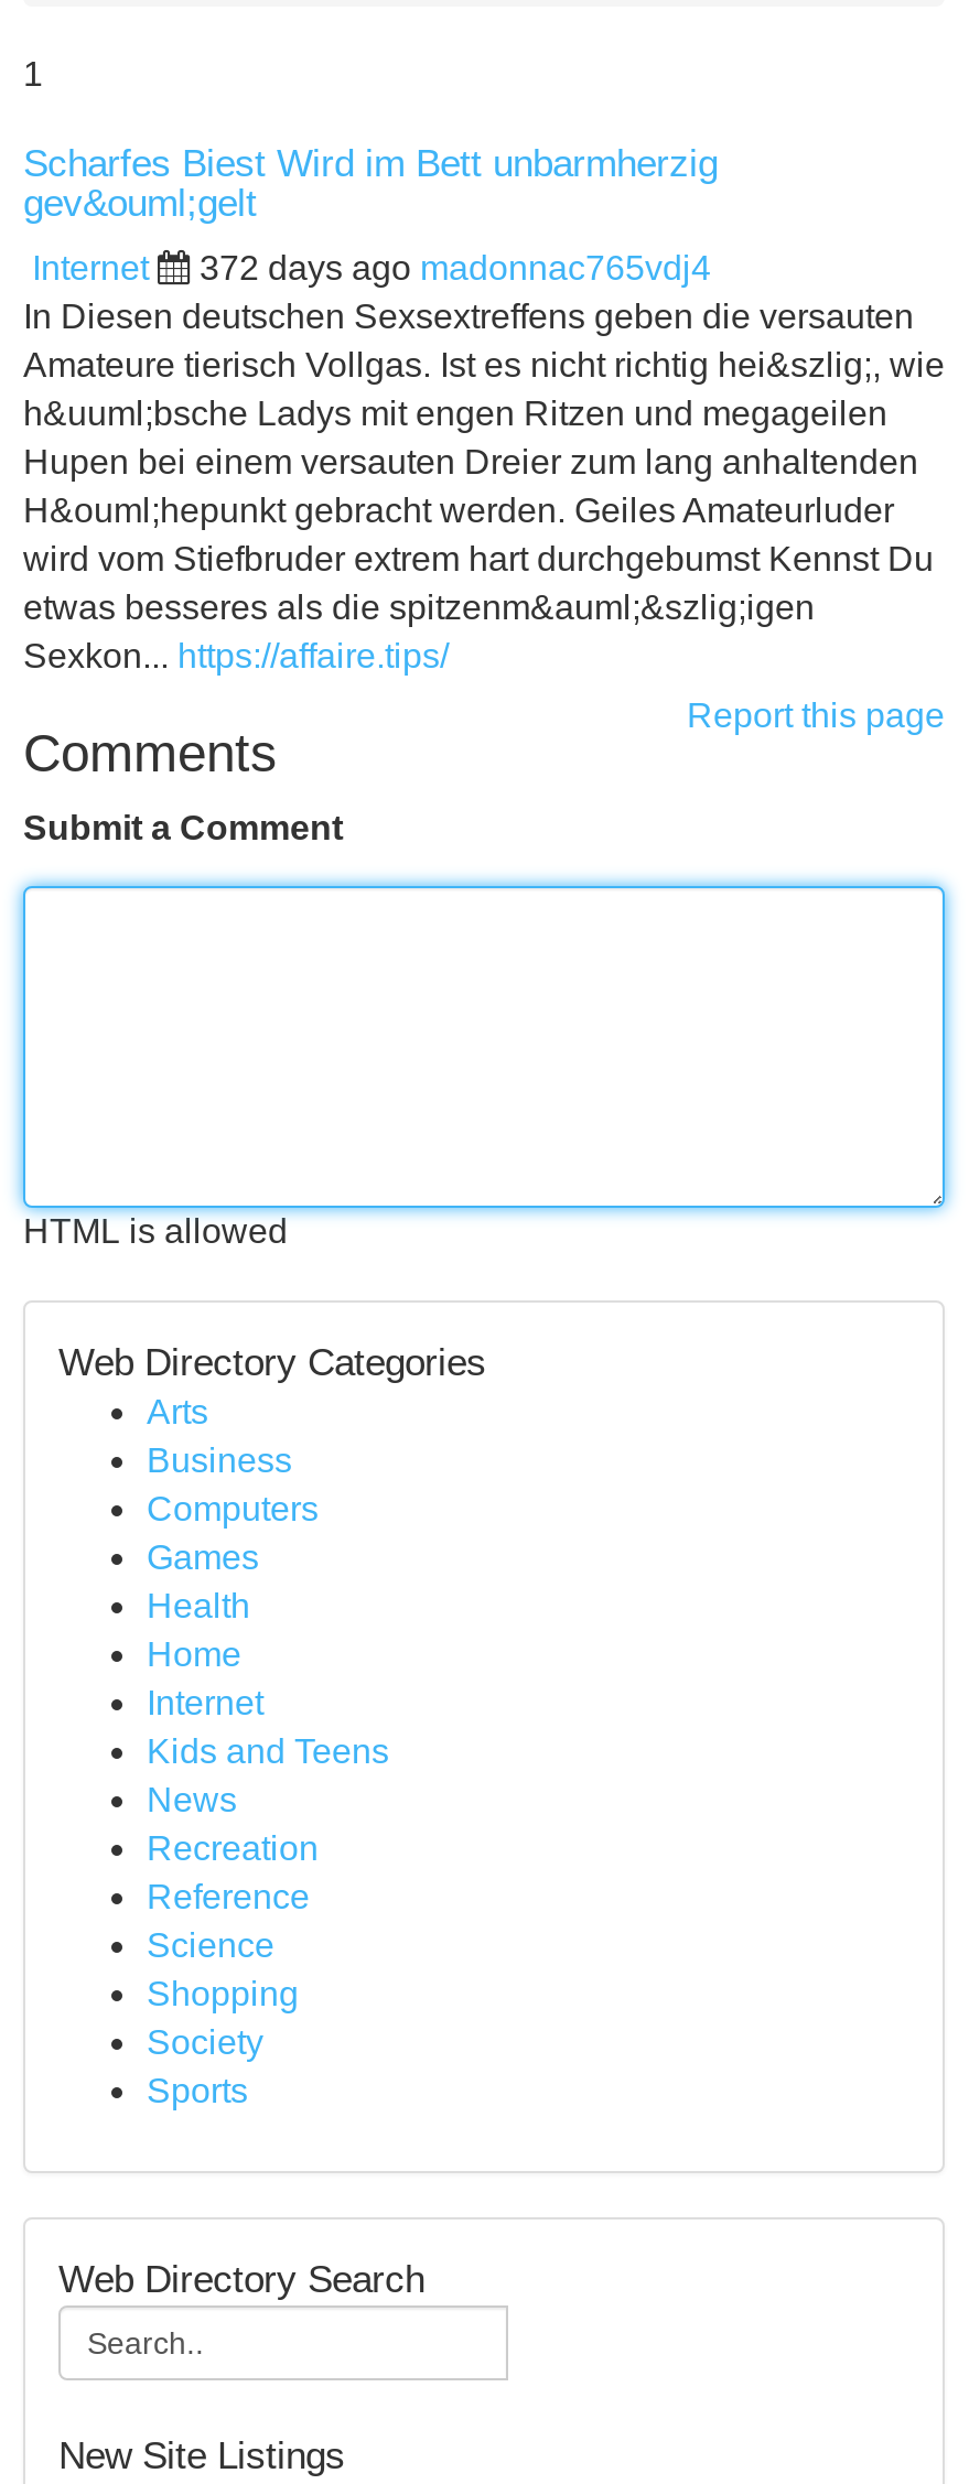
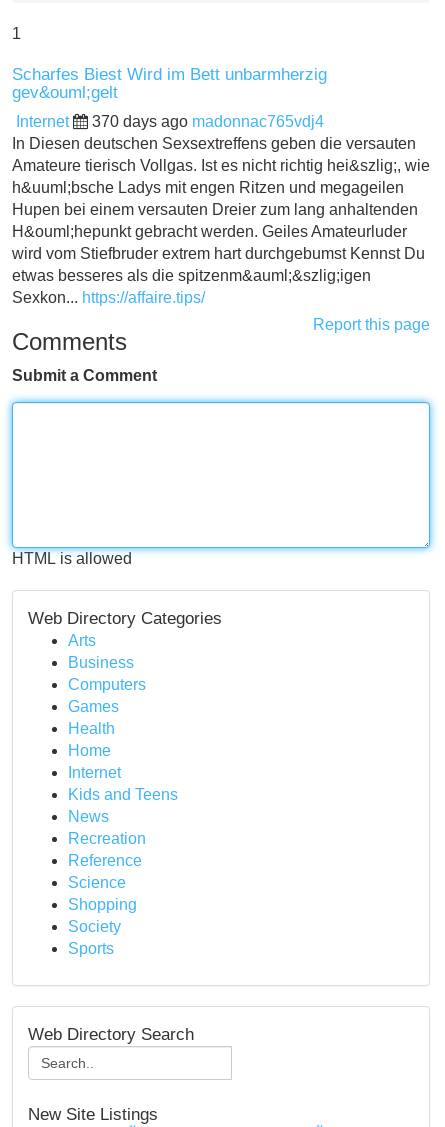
- 372 days ago madonnac765vdj4
+ 370 days ago madonnac765vdj4
